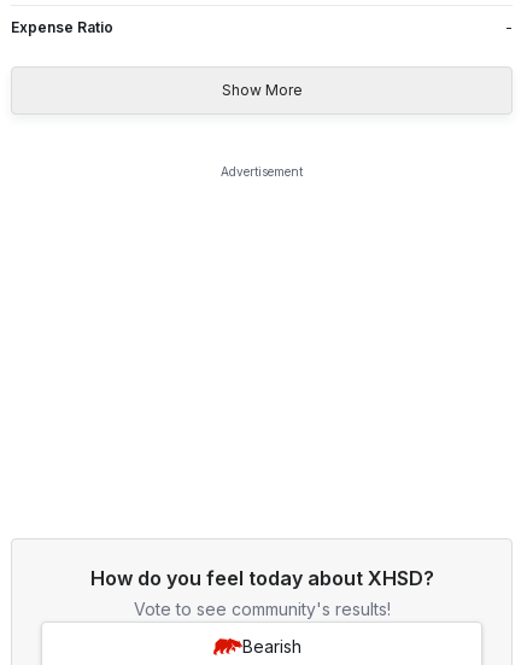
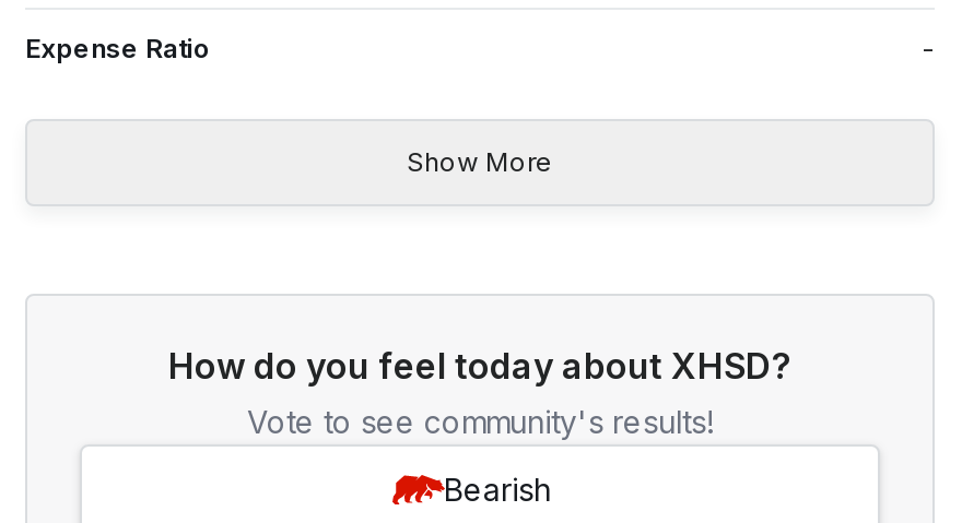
- Advertisement
